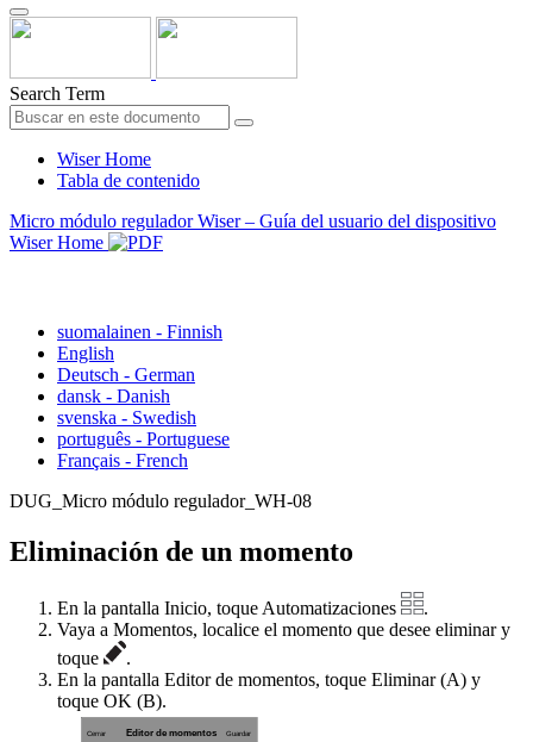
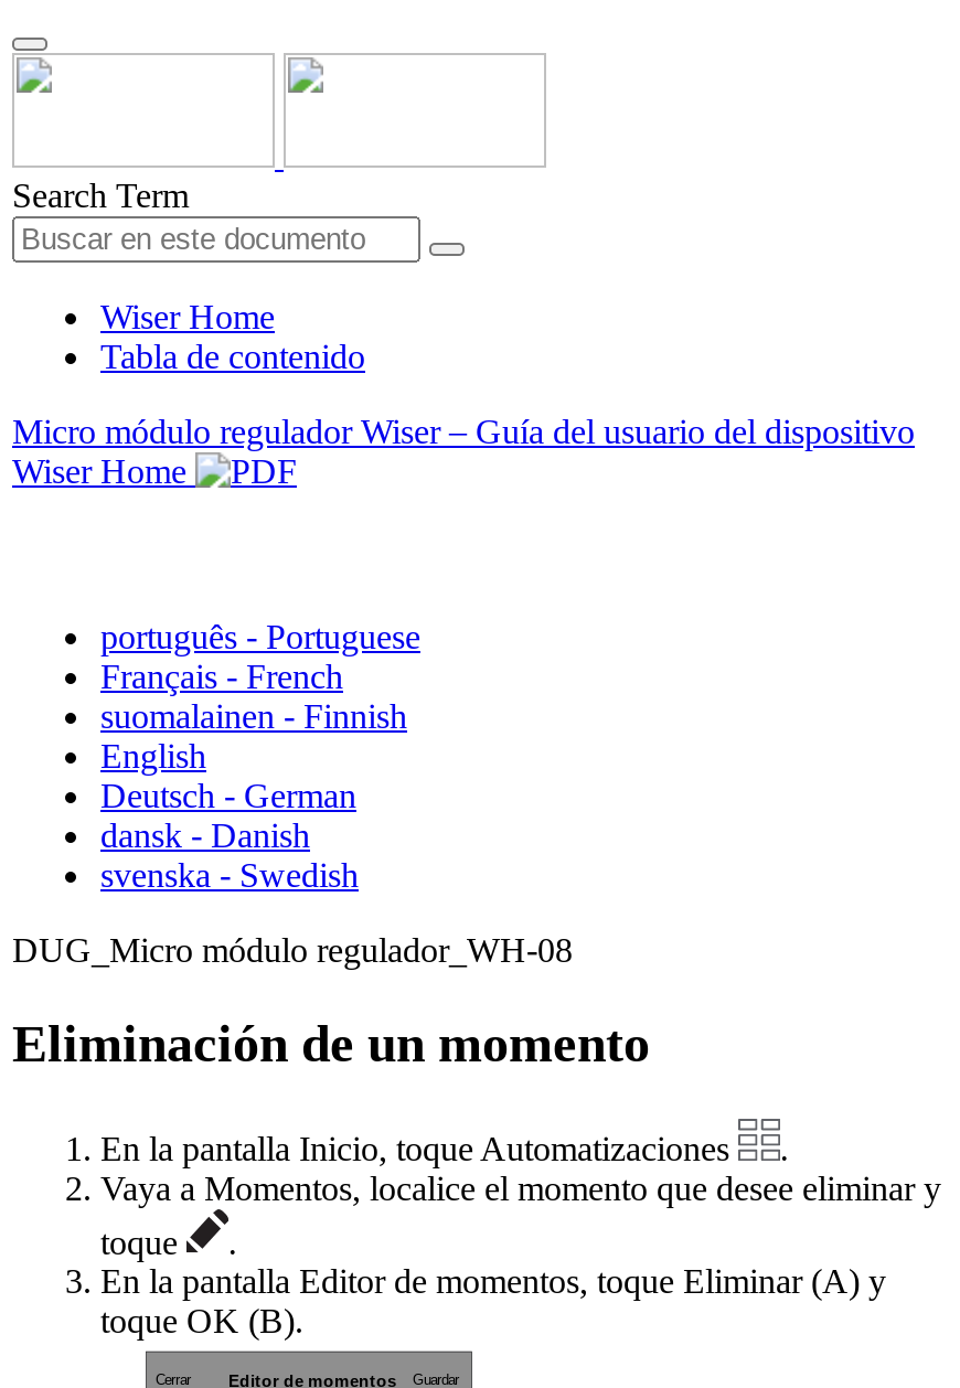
moved down: suomalainen - Finnish | English | Deutsch - German | dansk - Danish | svenska - Swedish

moved up: português - Portuguese | Français - French
